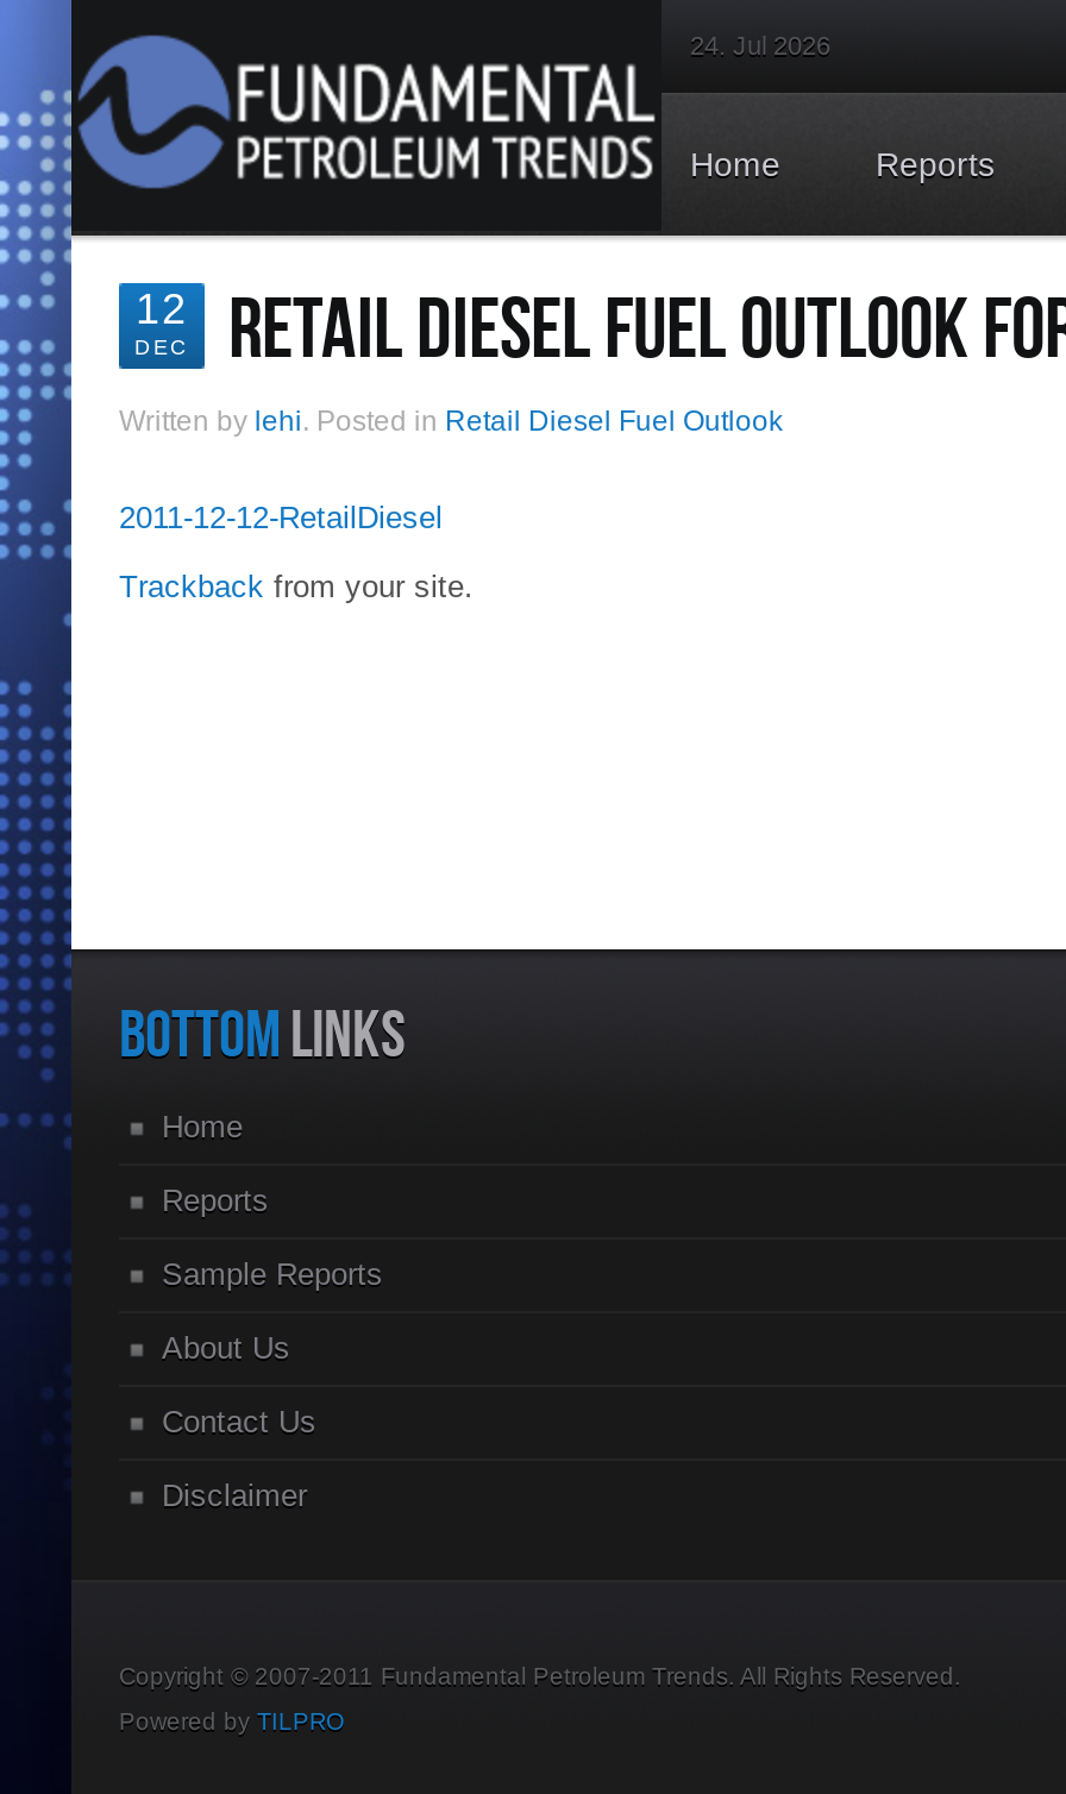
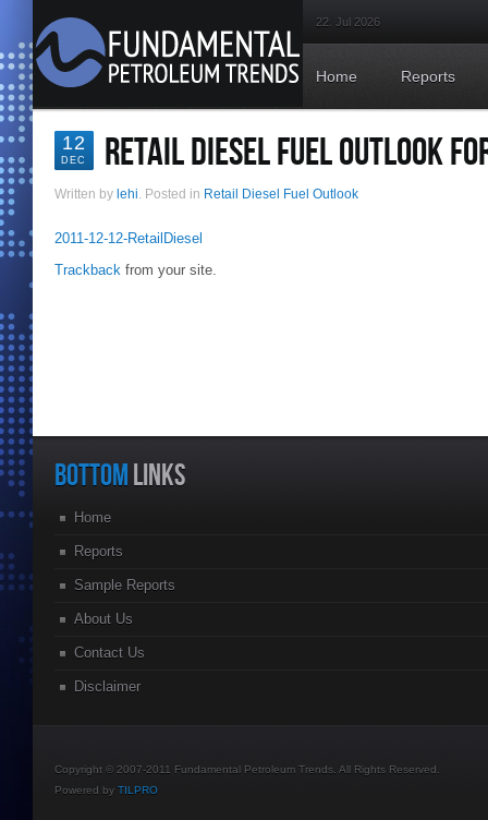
- 24. Jul 2026
+ 22. Jul 2026
